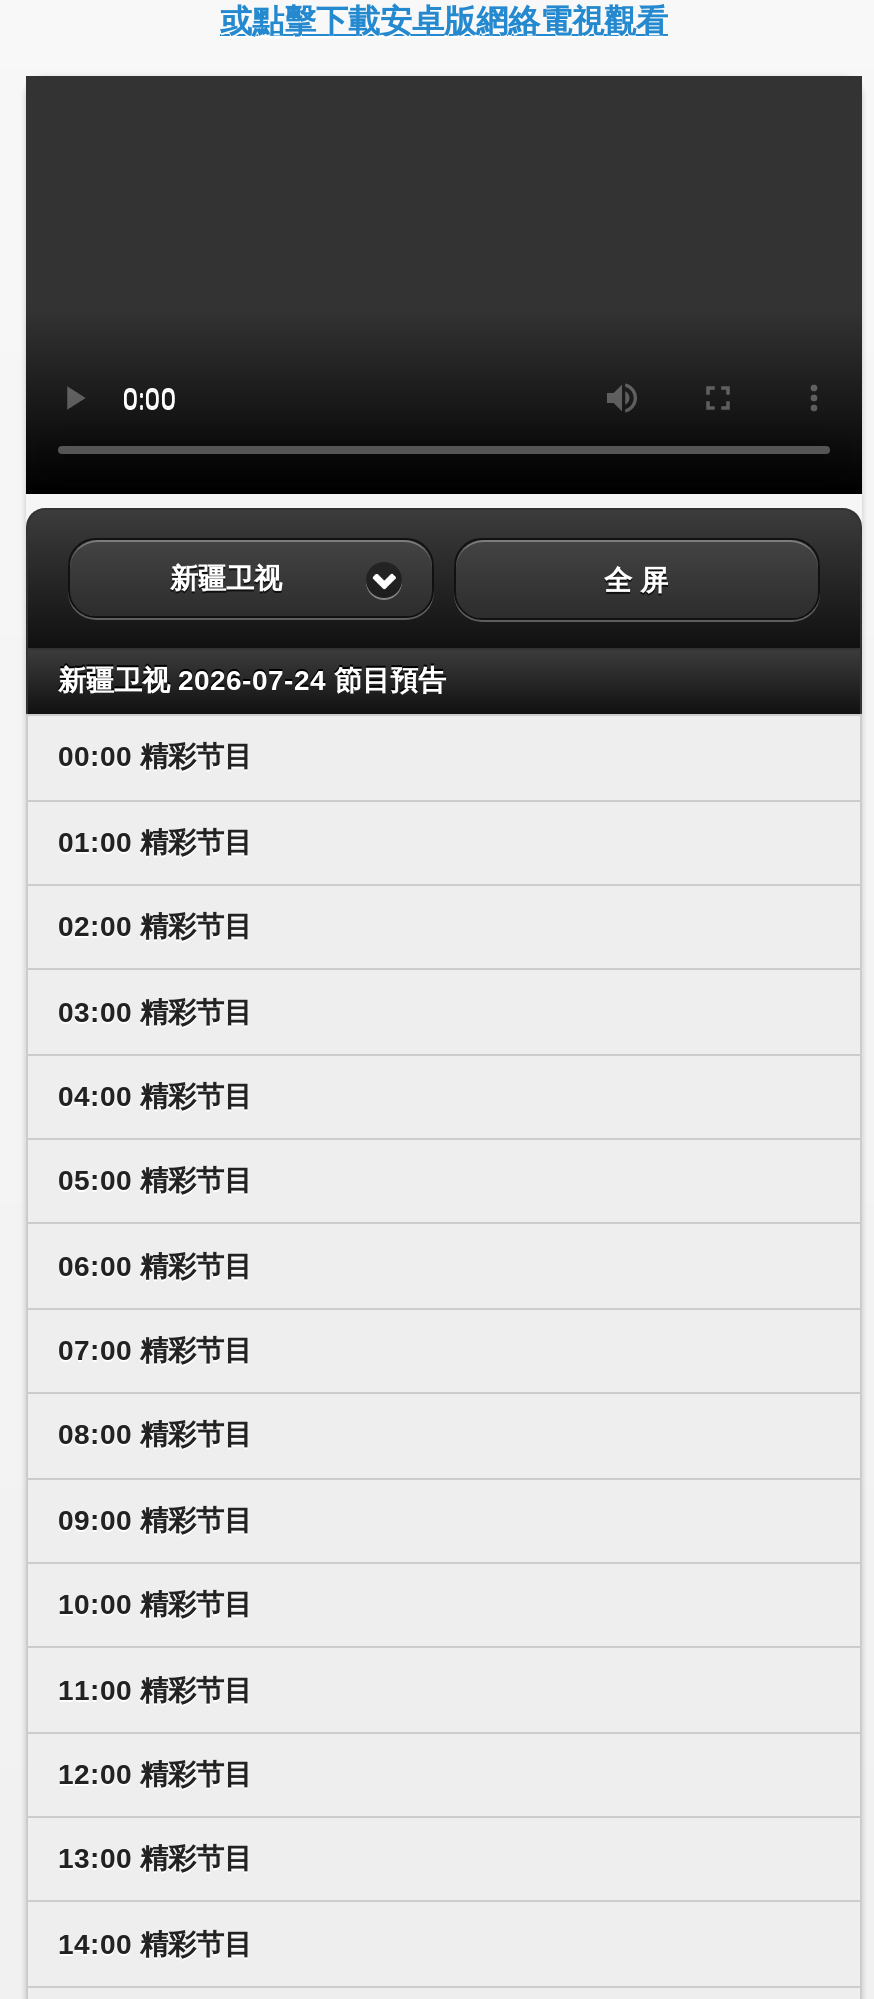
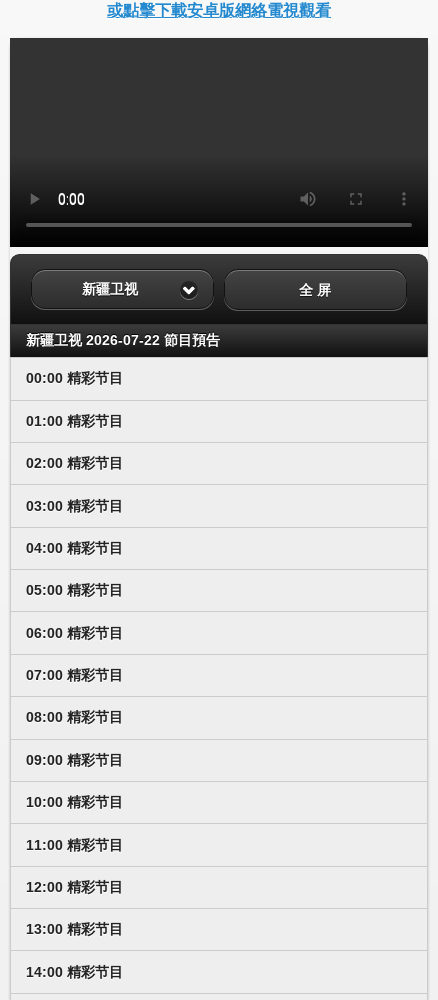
- 新疆卫视 2026-07-24 節目預告
+ 新疆卫视 2026-07-22 節目預告
